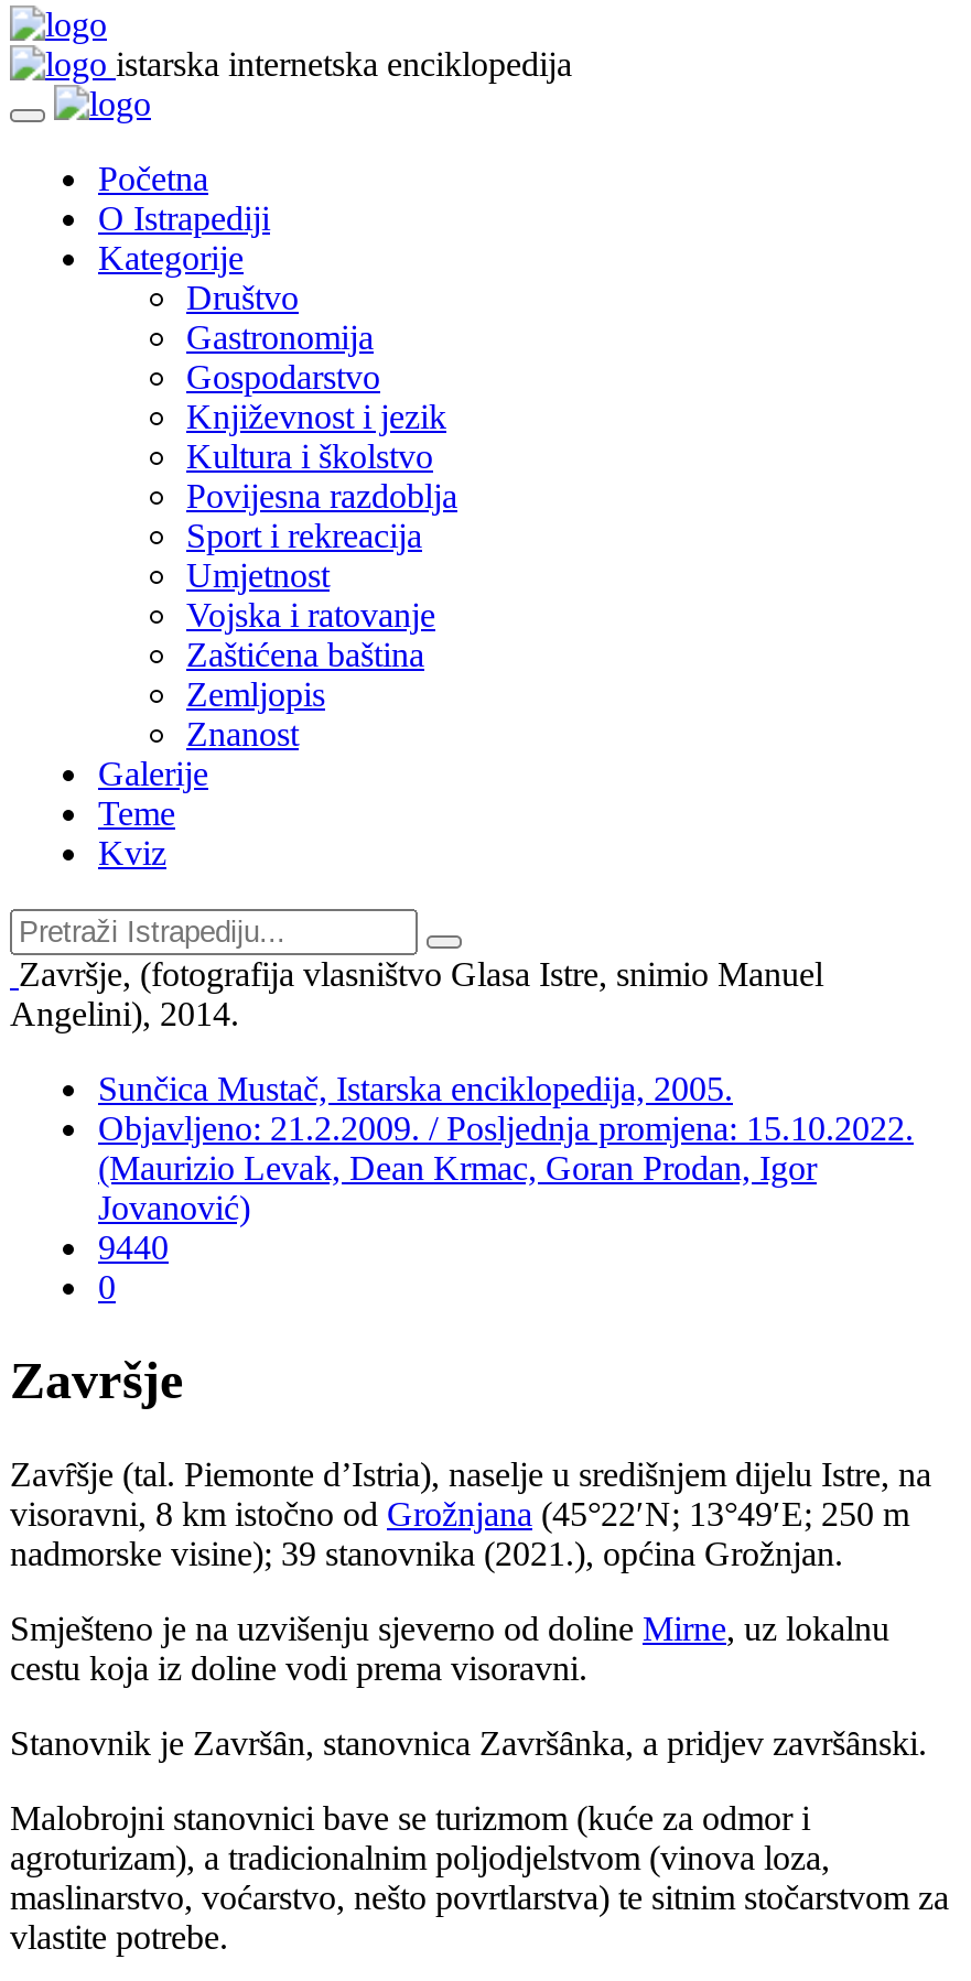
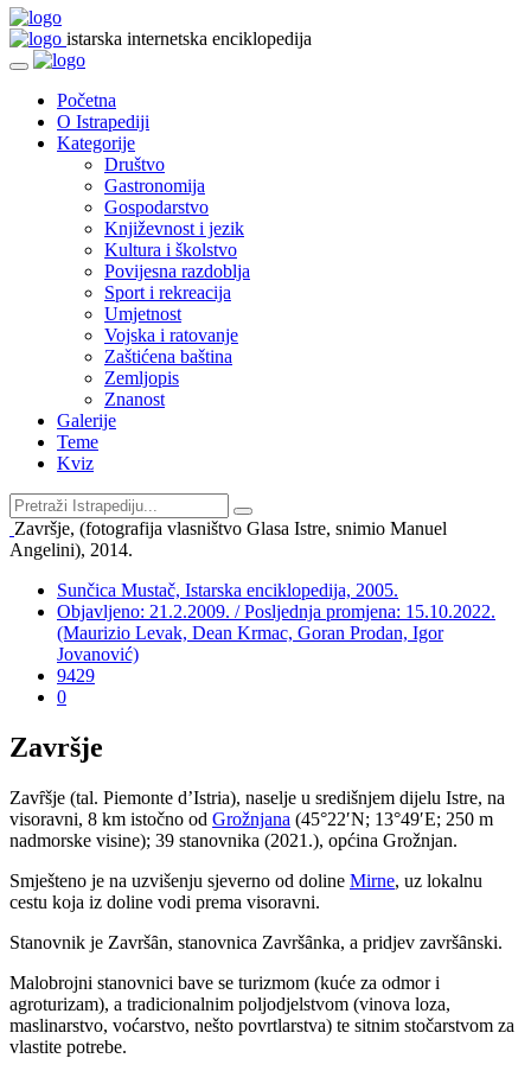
- 9440
+ 9429
